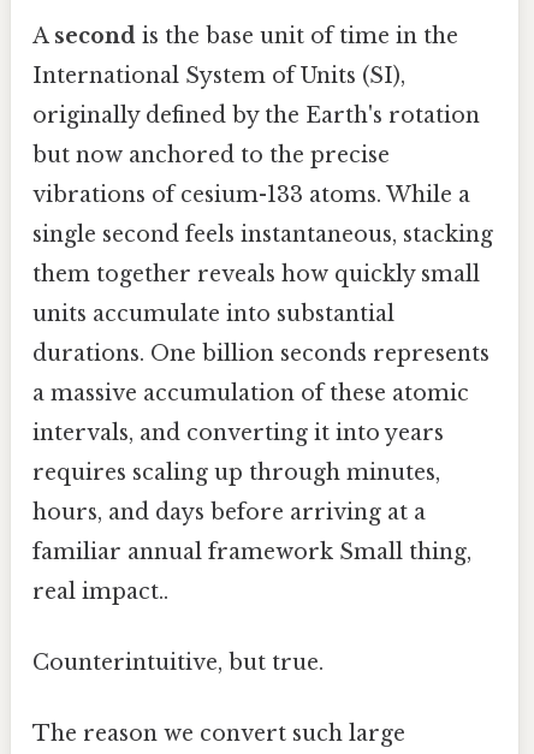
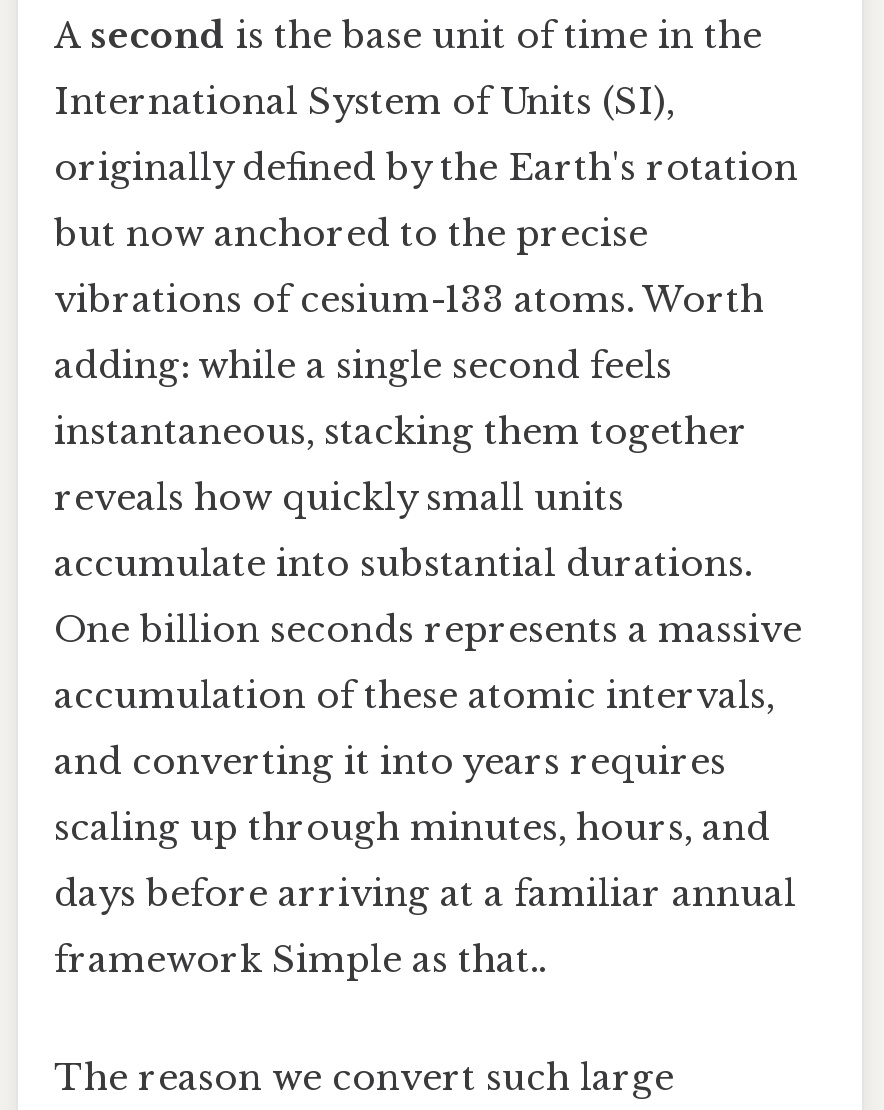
- vibrations of cesium-133 atoms. While a
- single second feels instantaneous, stacking
- them together reveals how quickly small
- units accumulate into substantial
- durations. One billion seconds represents
- a massive accumulation of these atomic
- intervals, and converting it into years
- requires scaling up through minutes,
- hours, and days before arriving at a
- familiar annual framework Small thing,
- real impact..
- Counterintuitive, but true.
+ vibrations of cesium-133 atoms. Worth
+ adding: while a single second feels
+ instantaneous, stacking them together
+ reveals how quickly small units
+ accumulate into substantial durations.
+ One billion seconds represents a massive
+ accumulation of these atomic intervals,
+ and converting it into years requires
+ scaling up through minutes, hours, and
+ days before arriving at a familiar annual
+ framework Simple as that..
